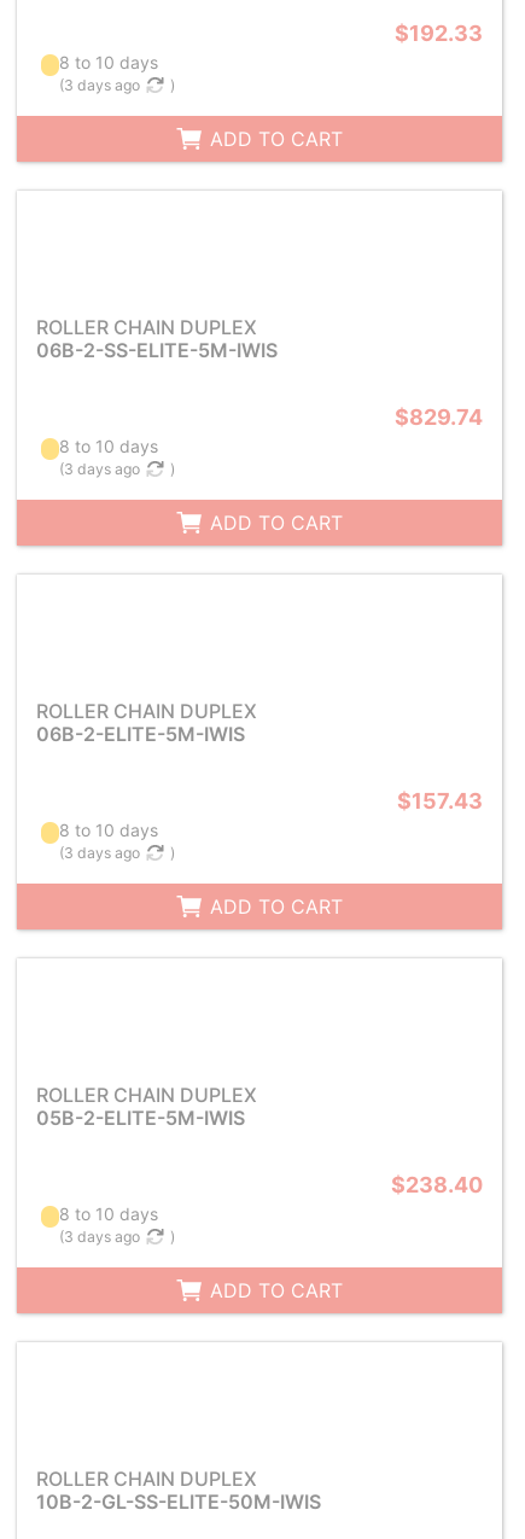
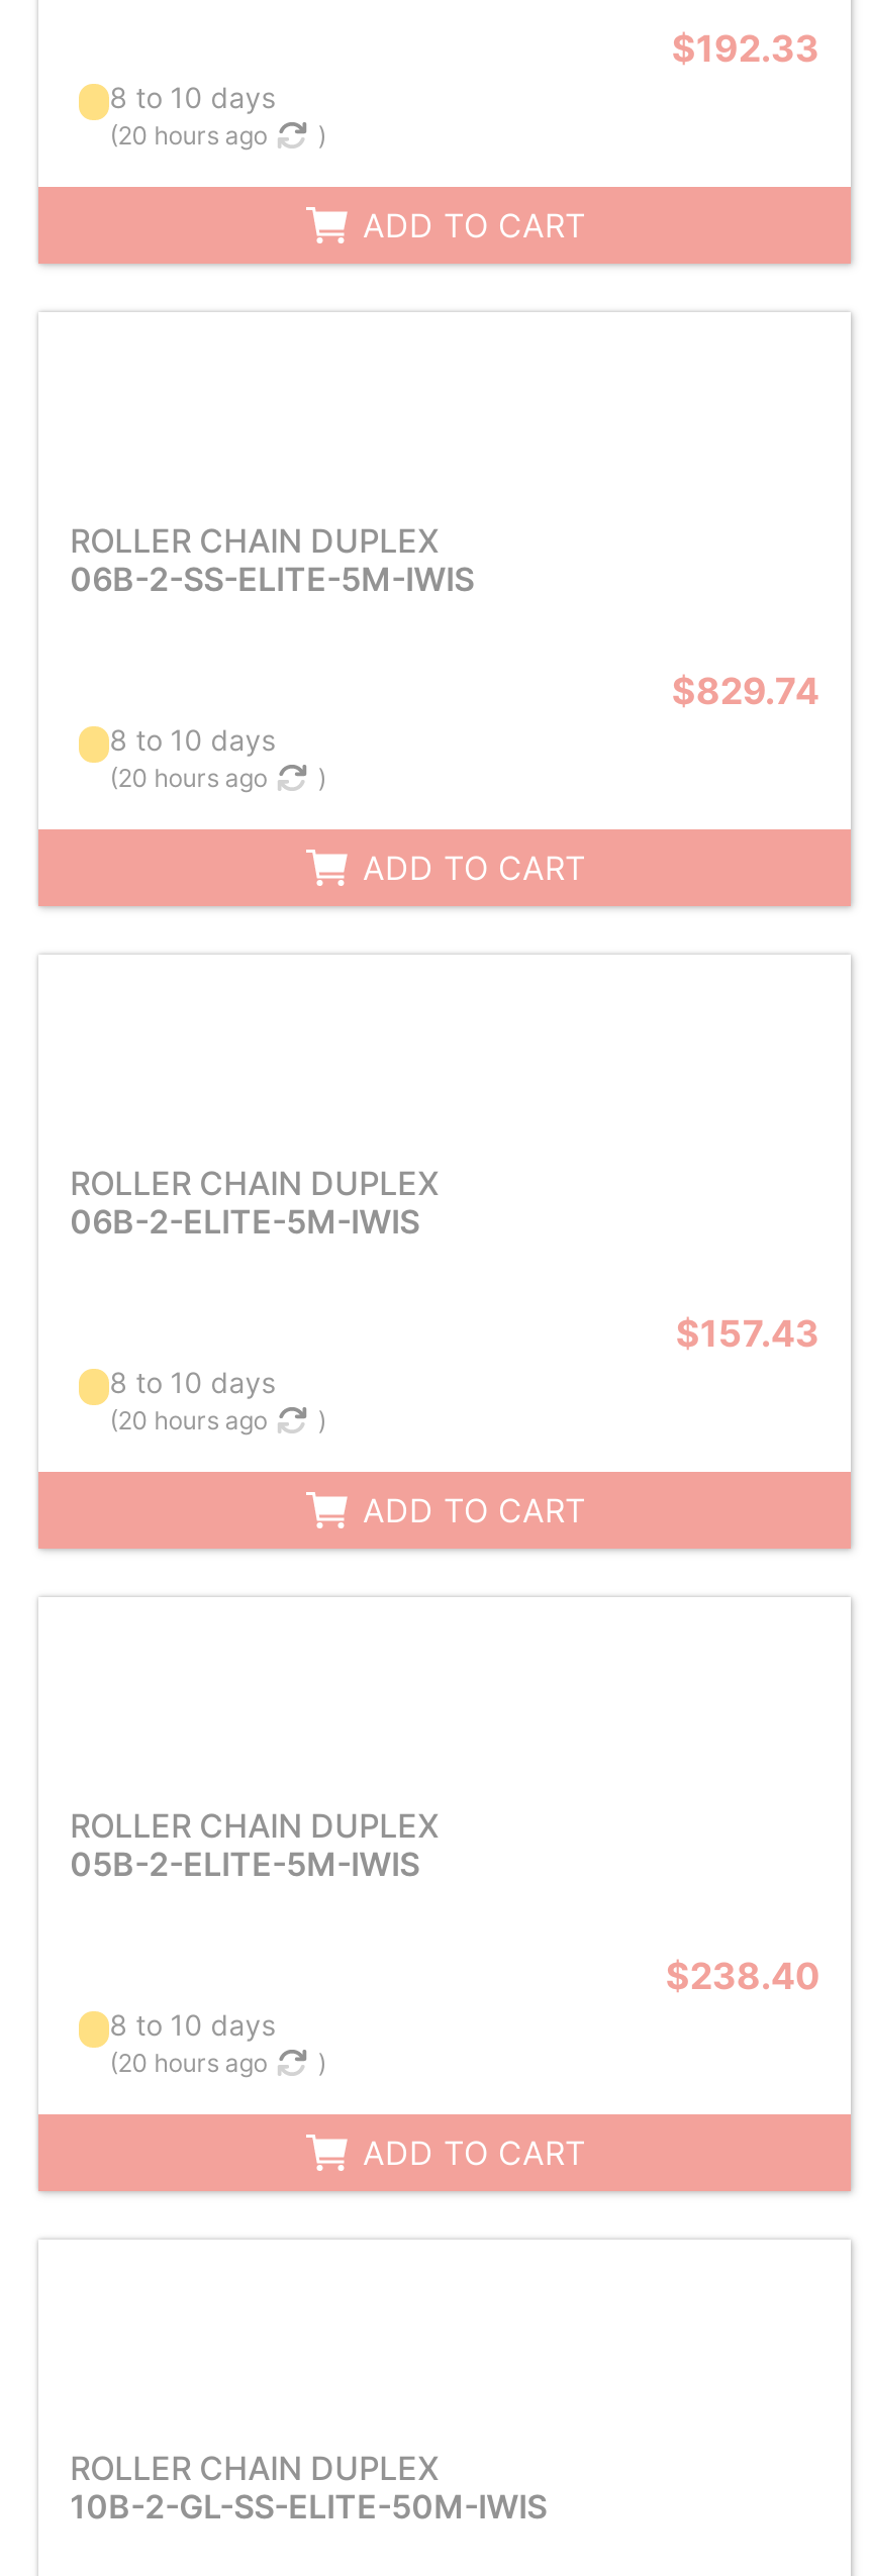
- (3 days ago
+ (20 hours ago

- (3 days ago
+ (20 hours ago

- (3 days ago
+ (20 hours ago

- (3 days ago
+ (20 hours ago
